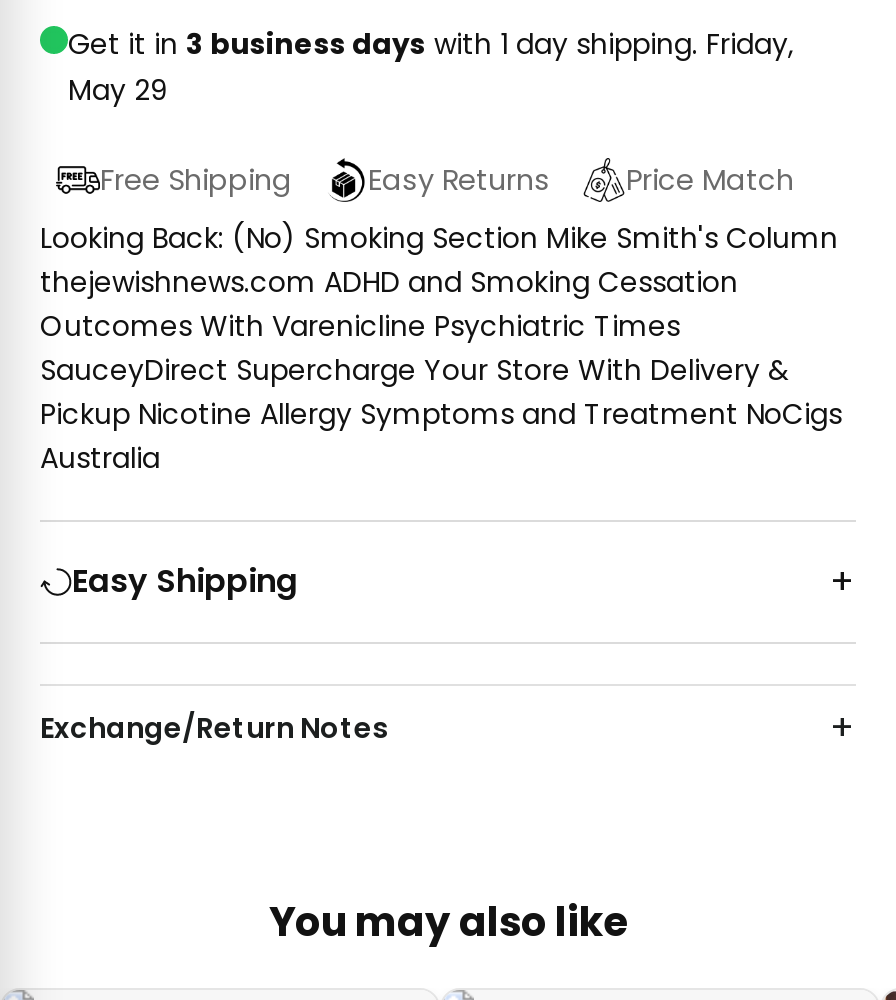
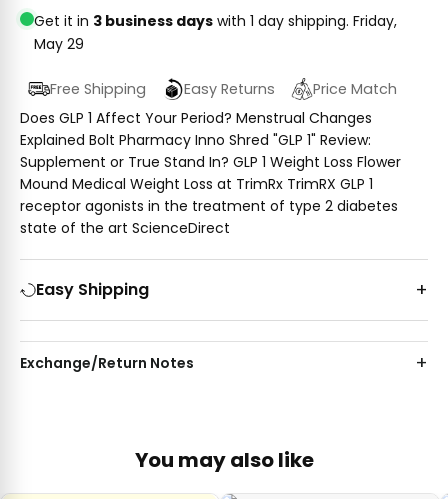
- Looking Back: (No) Smoking Section Mike Smith's Column
- thejewishnews.com ADHD and Smoking Cessation
- Outcomes With Varenicline Psychiatric Times
- SauceyDirect Supercharge Your Store With Delivery &
- Pickup Nicotine Allergy Symptoms and Treatment NoCigs
- Australia
+ Does GLP 1 Affect Your Period? Menstrual Changes
+ Explained Bolt Pharmacy Inno Shred "GLP 1" Review:
+ Supplement or True Stand In? GLP 1 Weight Loss Flower
+ Mound Medical Weight Loss at TrimRx TrimRX GLP 1
+ receptor agonists in the treatment of type 2 diabetes
+ state of the art ScienceDirect
